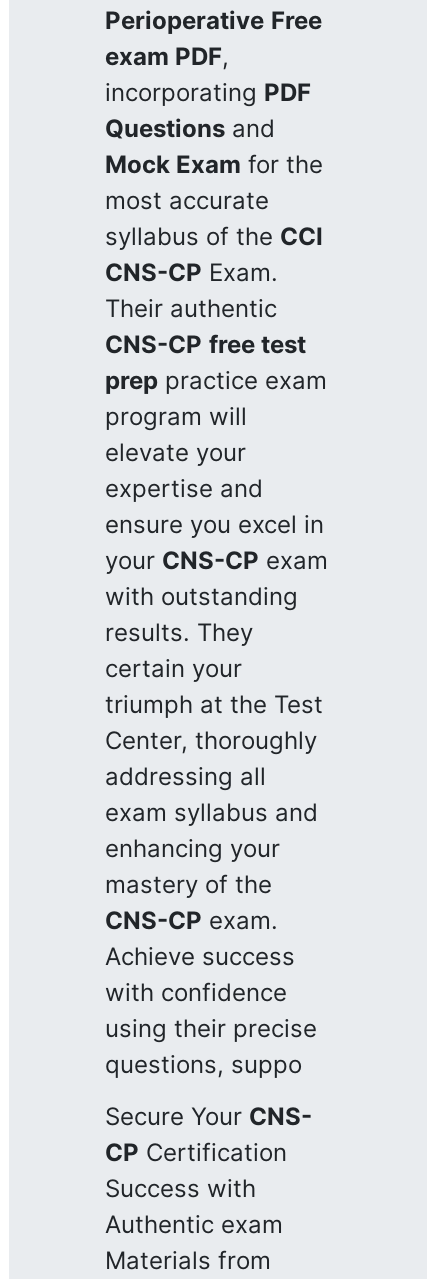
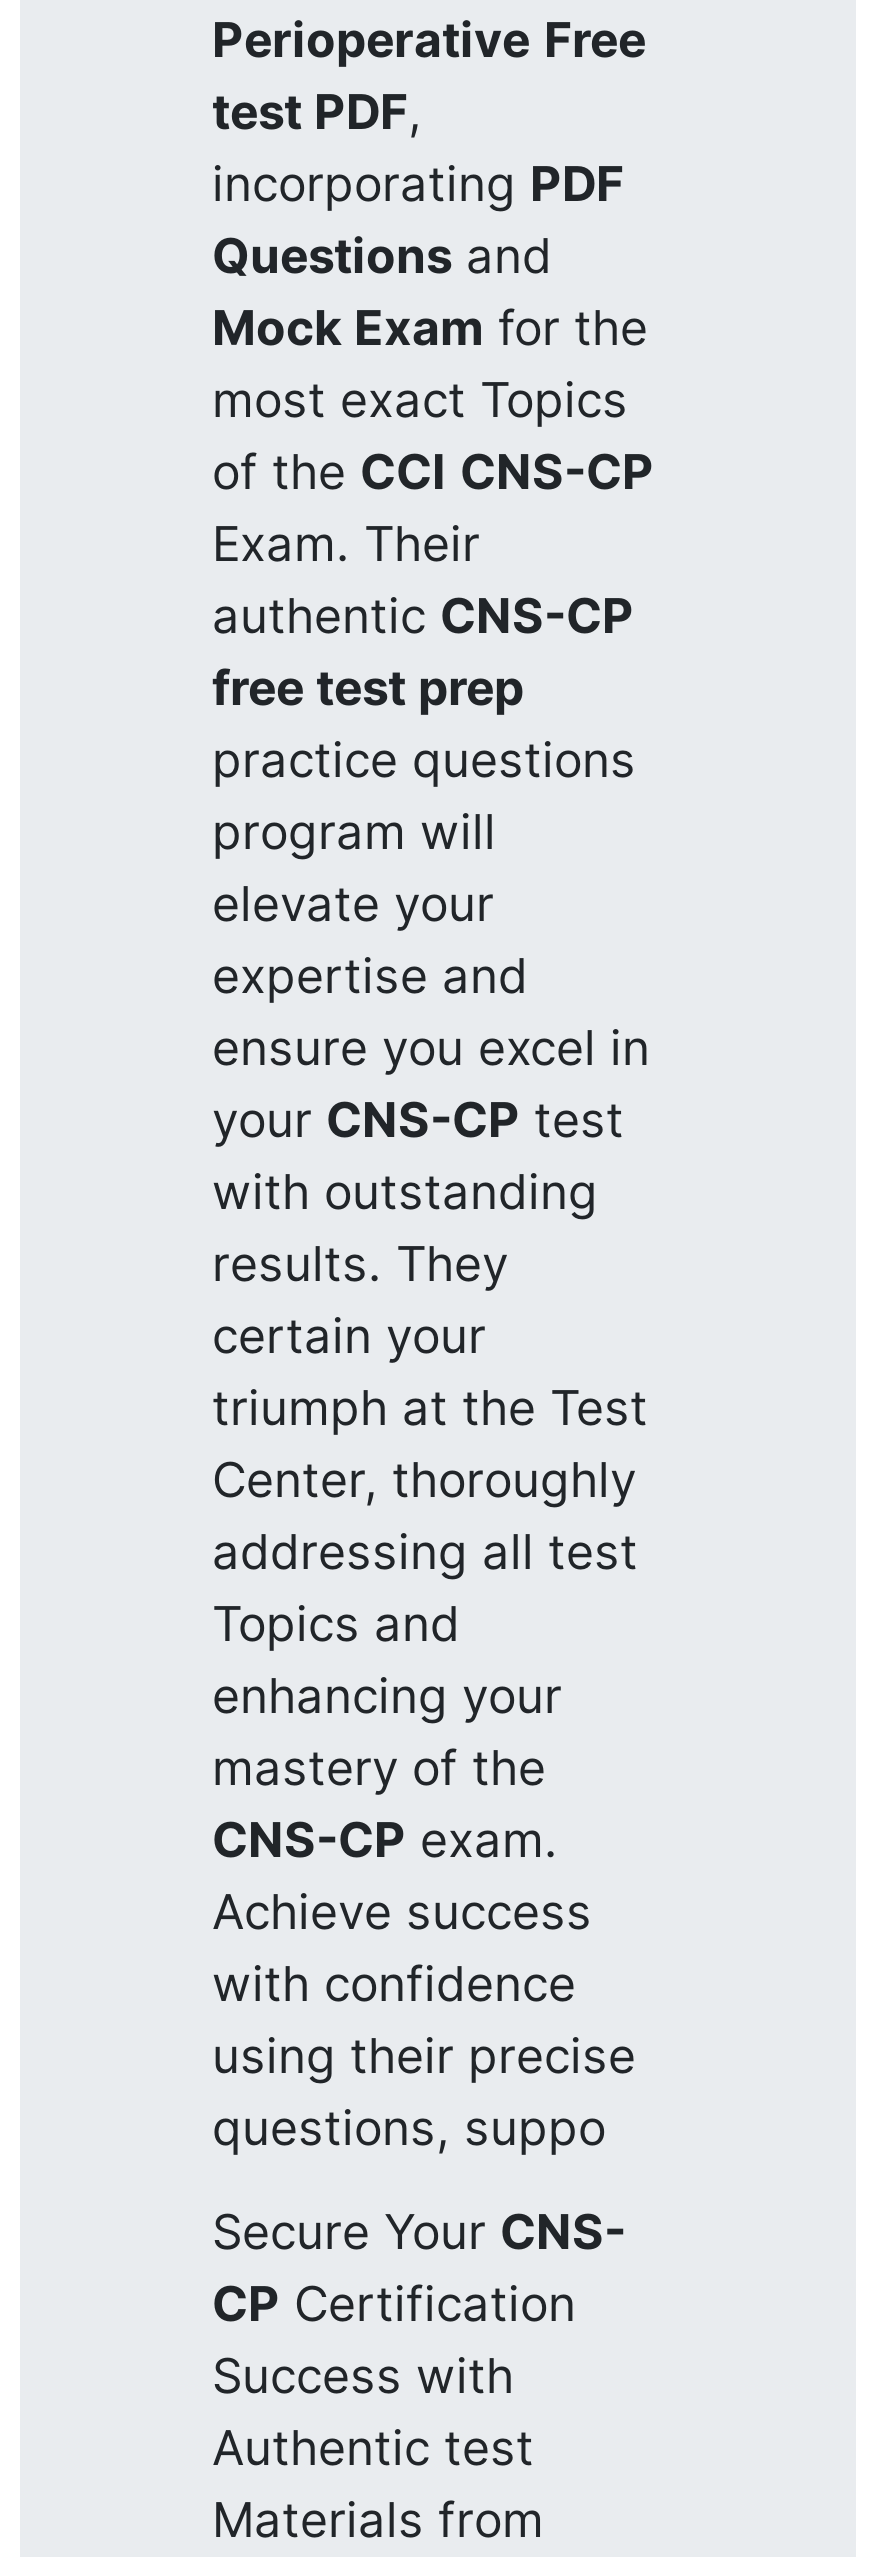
- exam PDF,
+ test PDF,

- most accurate
- syllabus of the CCI
- CNS-CP Exam.
- Their authentic
- CNS-CP free test
- prep practice exam
+ most exact Topics
+ of the CCI CNS-CP
+ Exam. Their
+ authentic CNS-CP
+ free test prep
+ practice questions

- your CNS-CP exam
+ your CNS-CP test

- addressing all
- exam syllabus and
+ addressing all test
+ Topics and

- Authentic exam
+ Authentic test
